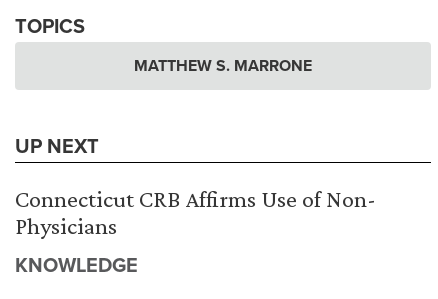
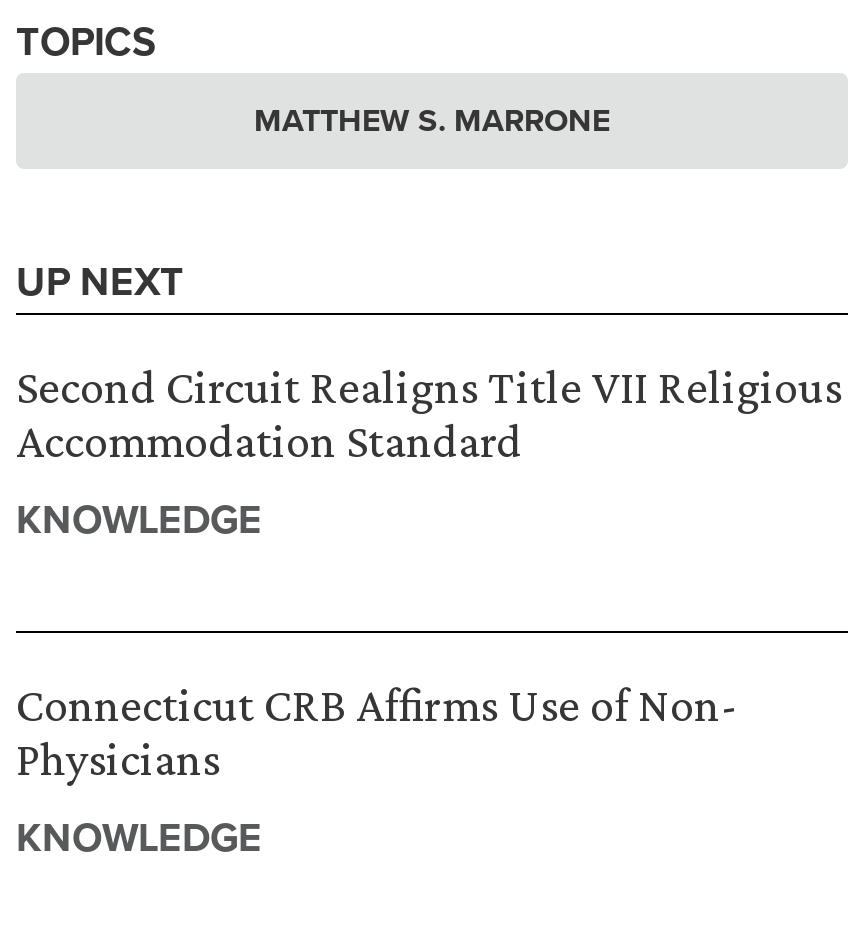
+ Second Circuit Realigns Title VII Religious
+ Accommodation Standard
+ KNOWLEDGE
